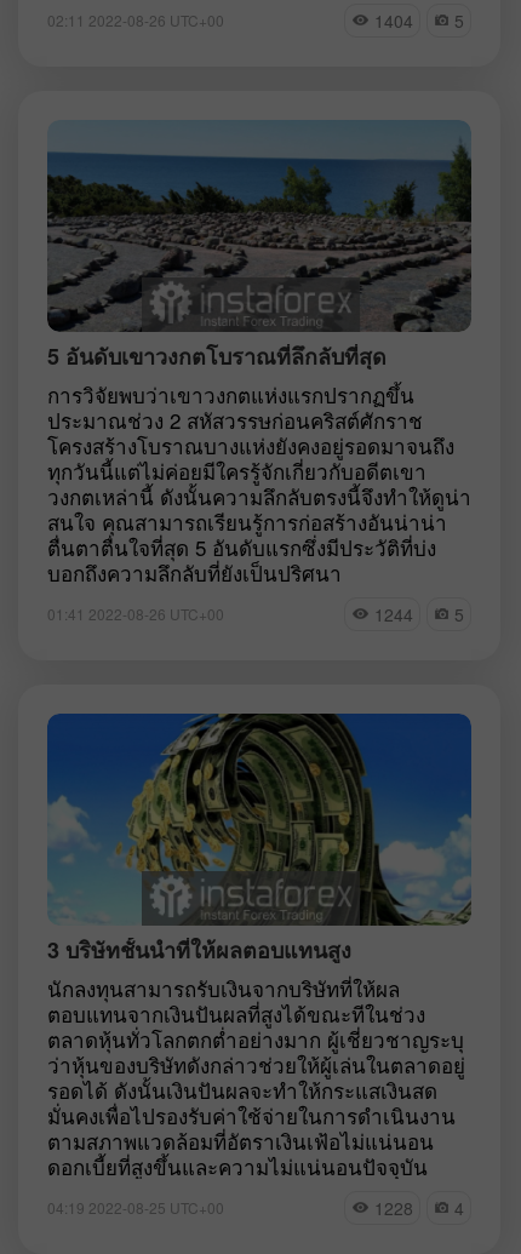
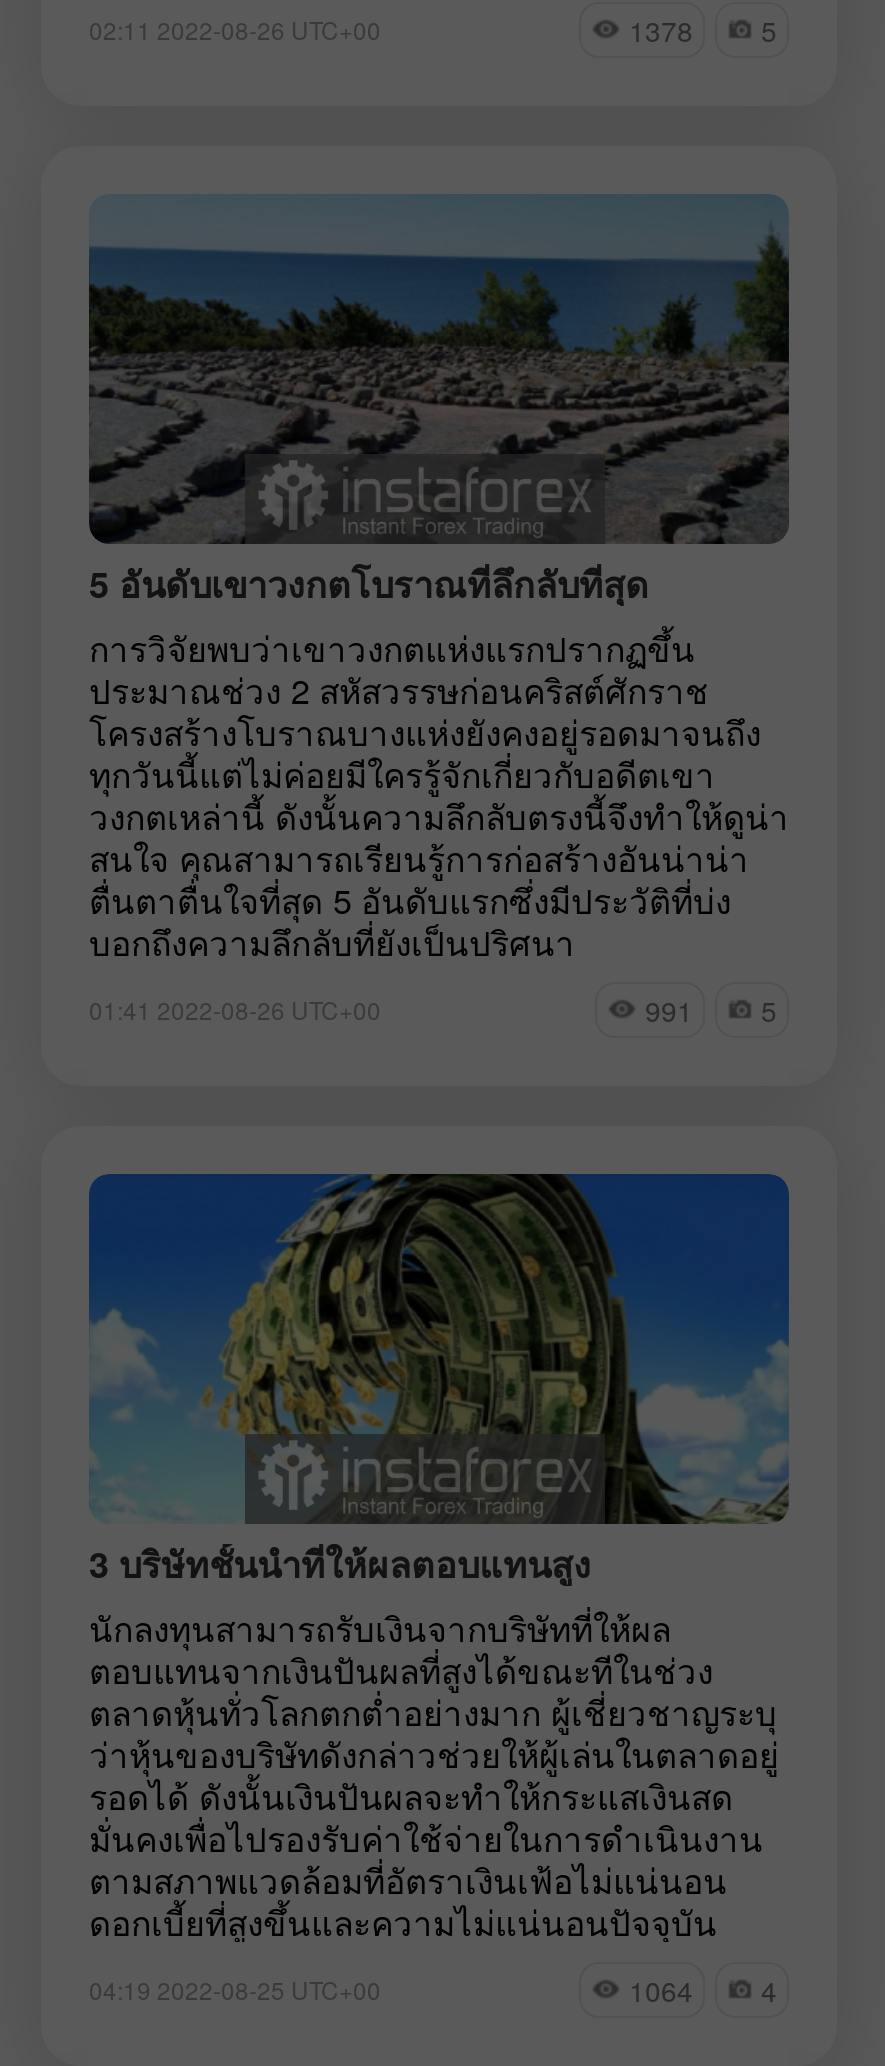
- 1404 5
+ 1378 5

- 1244 5
+ 991 5

- 1228 4
+ 1064 4
